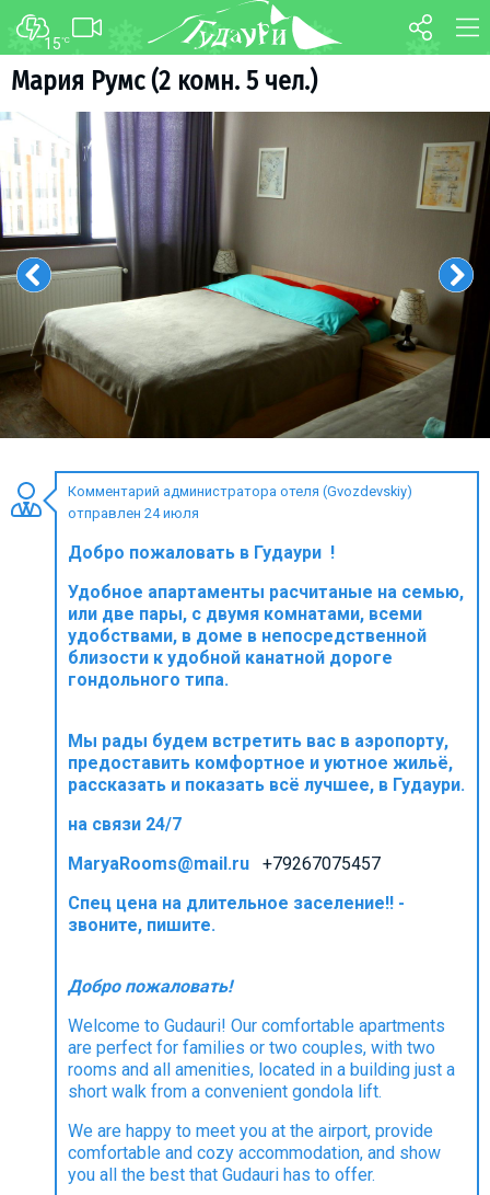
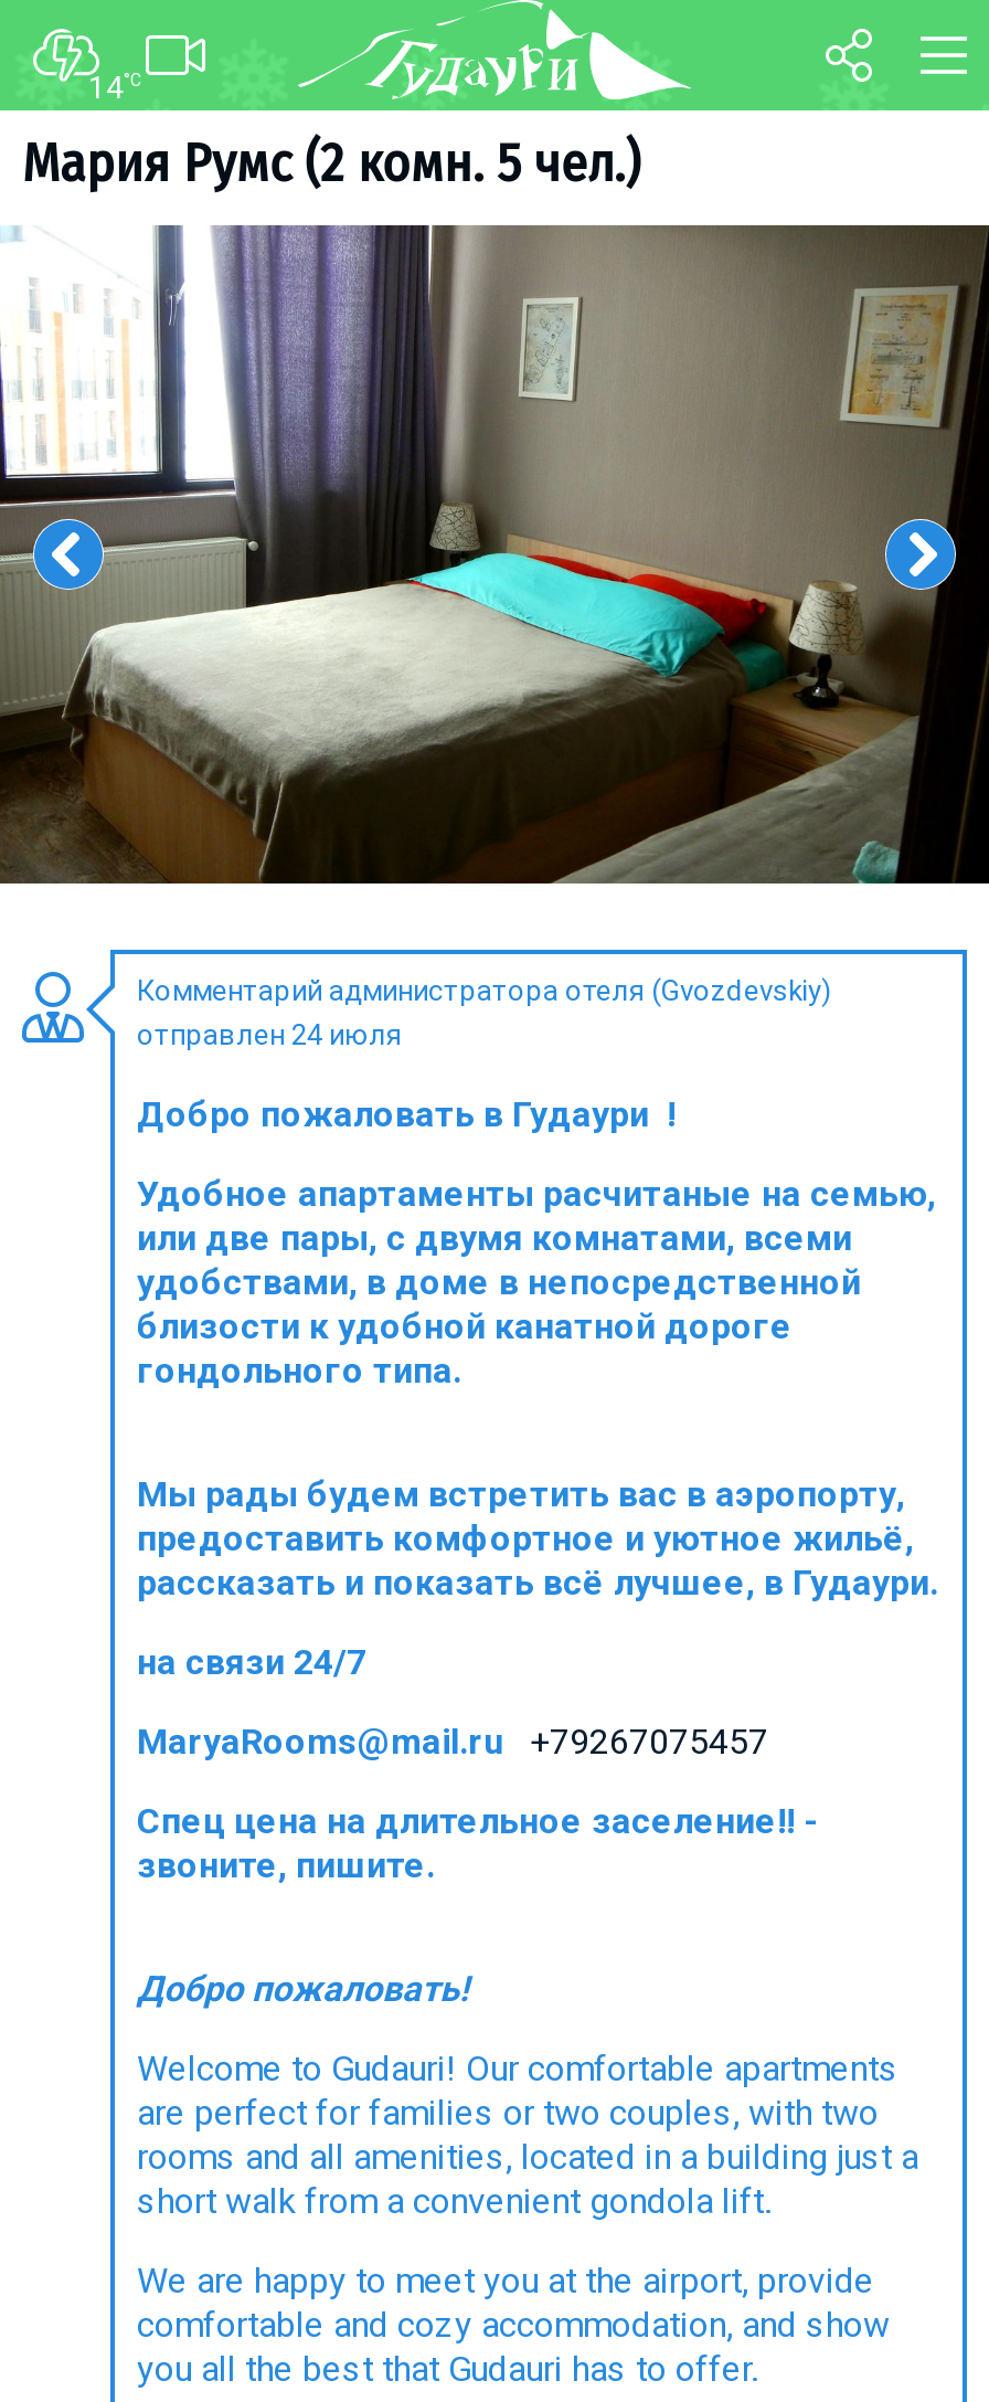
- 15°C
+ 14°C
